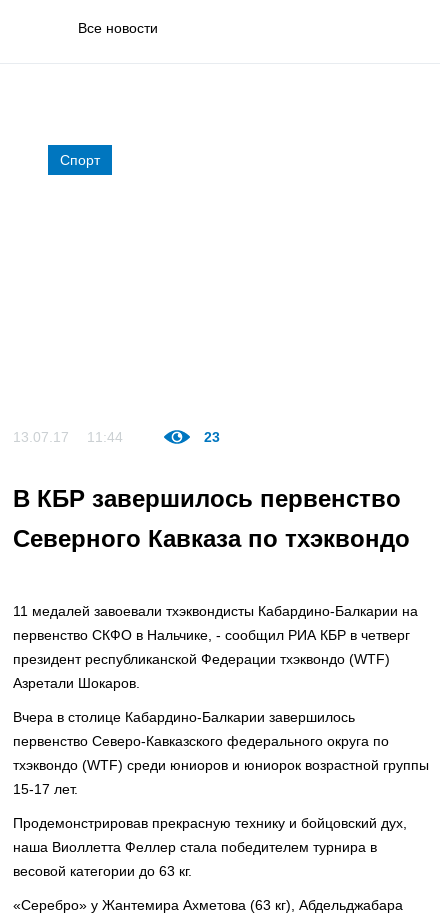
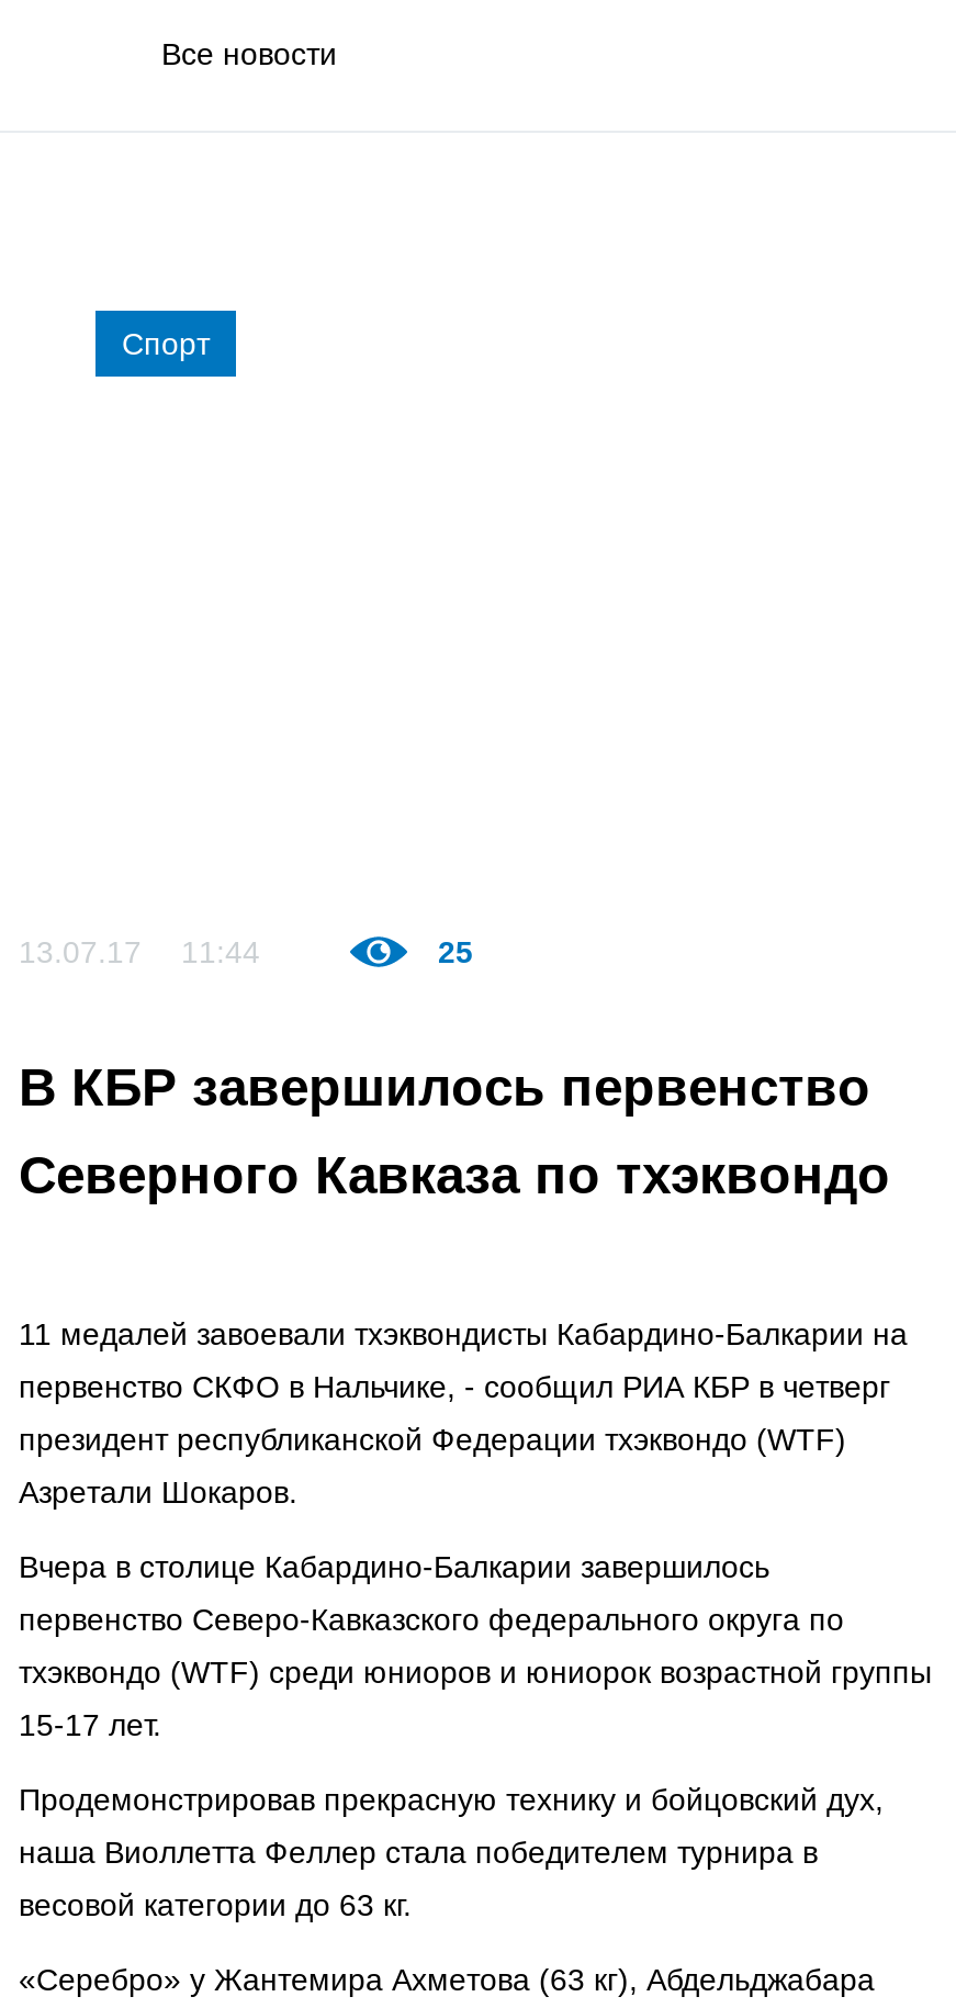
- 23
+ 25
